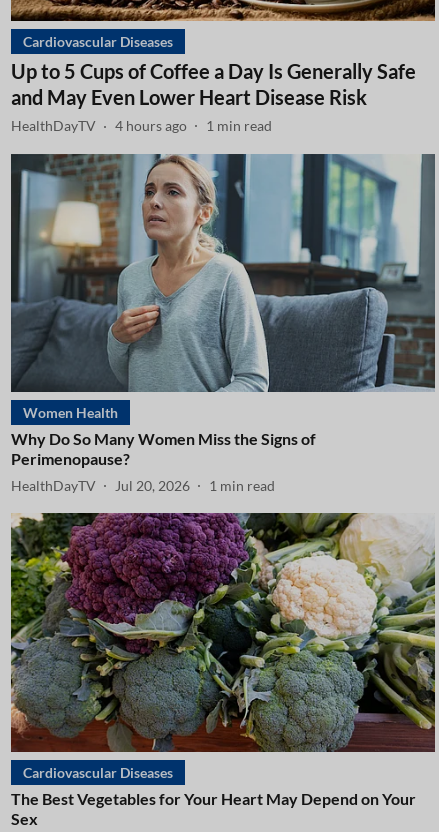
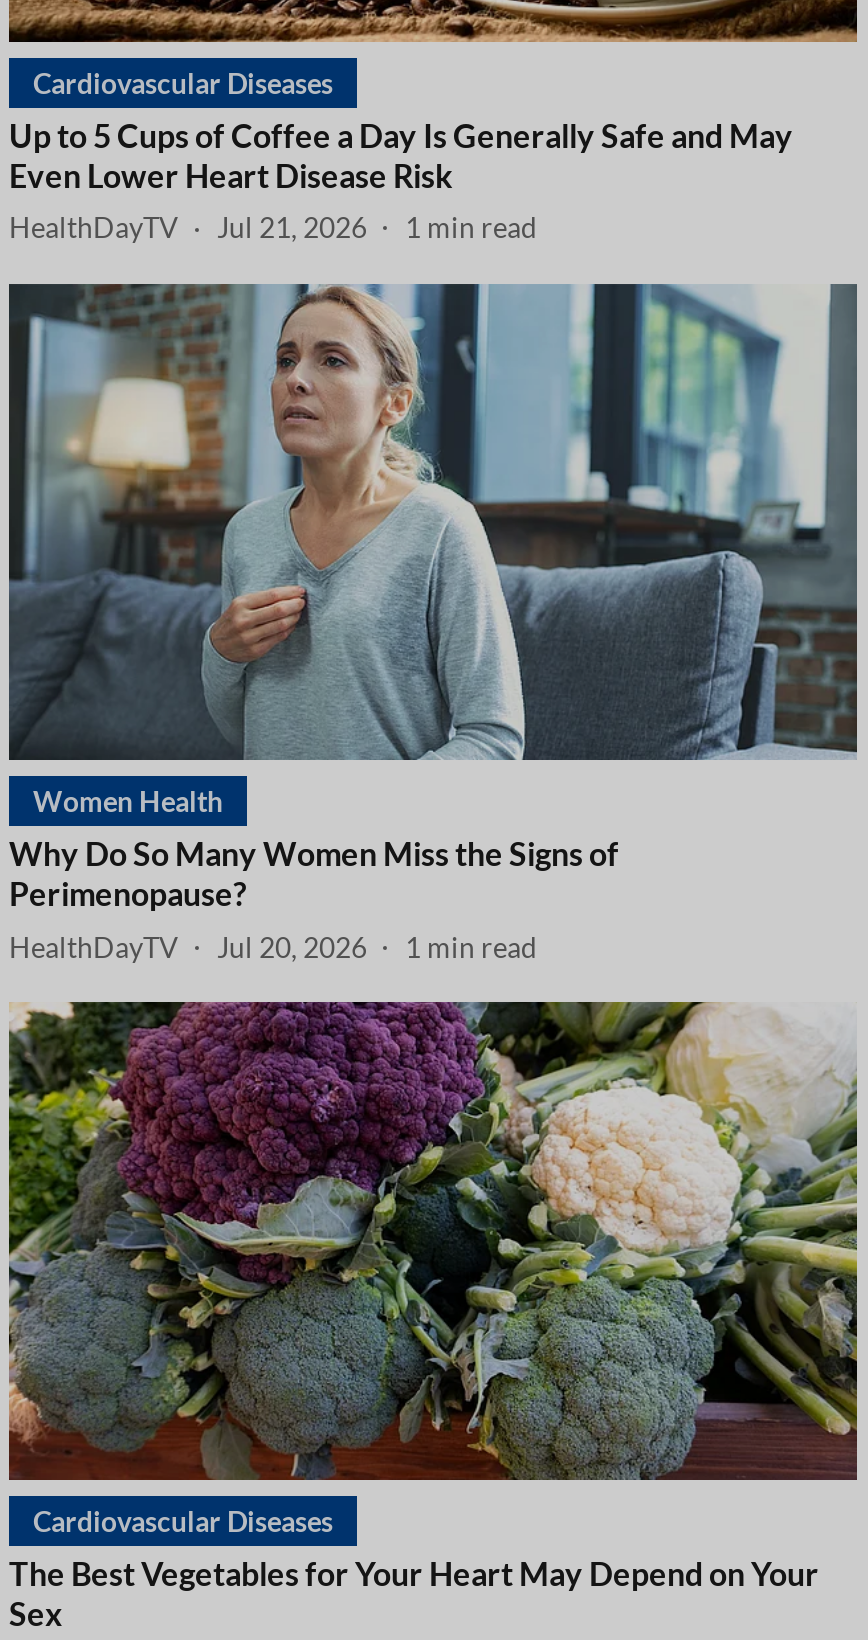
- HealthDayTV 4 hours ago 1 min read
+ HealthDayTV Jul 21, 2026 1 min read
